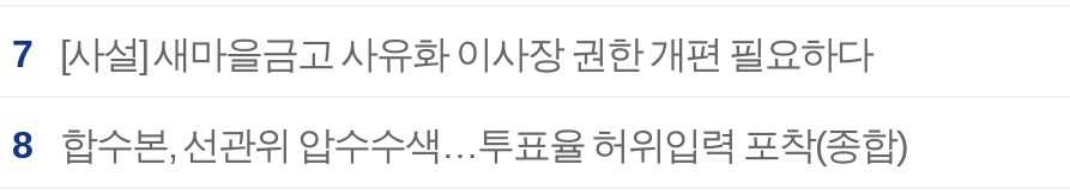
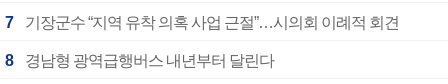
- [사설] 새마을금고 사유화 이사장 권한 개편 필요하다
+ 기장군수 “지역 유착 의혹 사업 근절”…시의회 이례적 회견

- 합수본, 선관위 압수수색…투표율 허위입력 포착(종합)
+ 경남형 광역급행버스 내년부터 달린다
